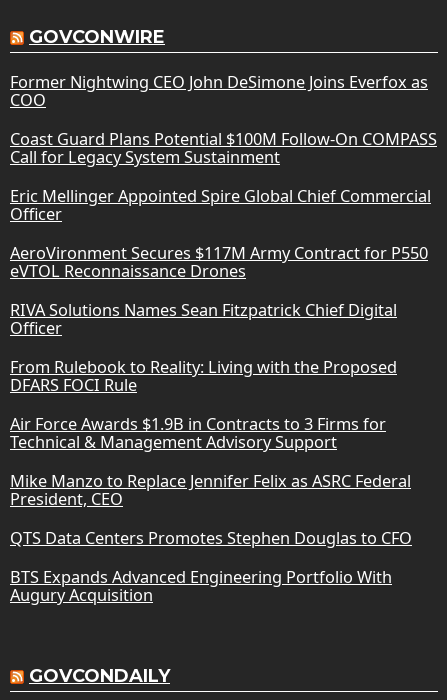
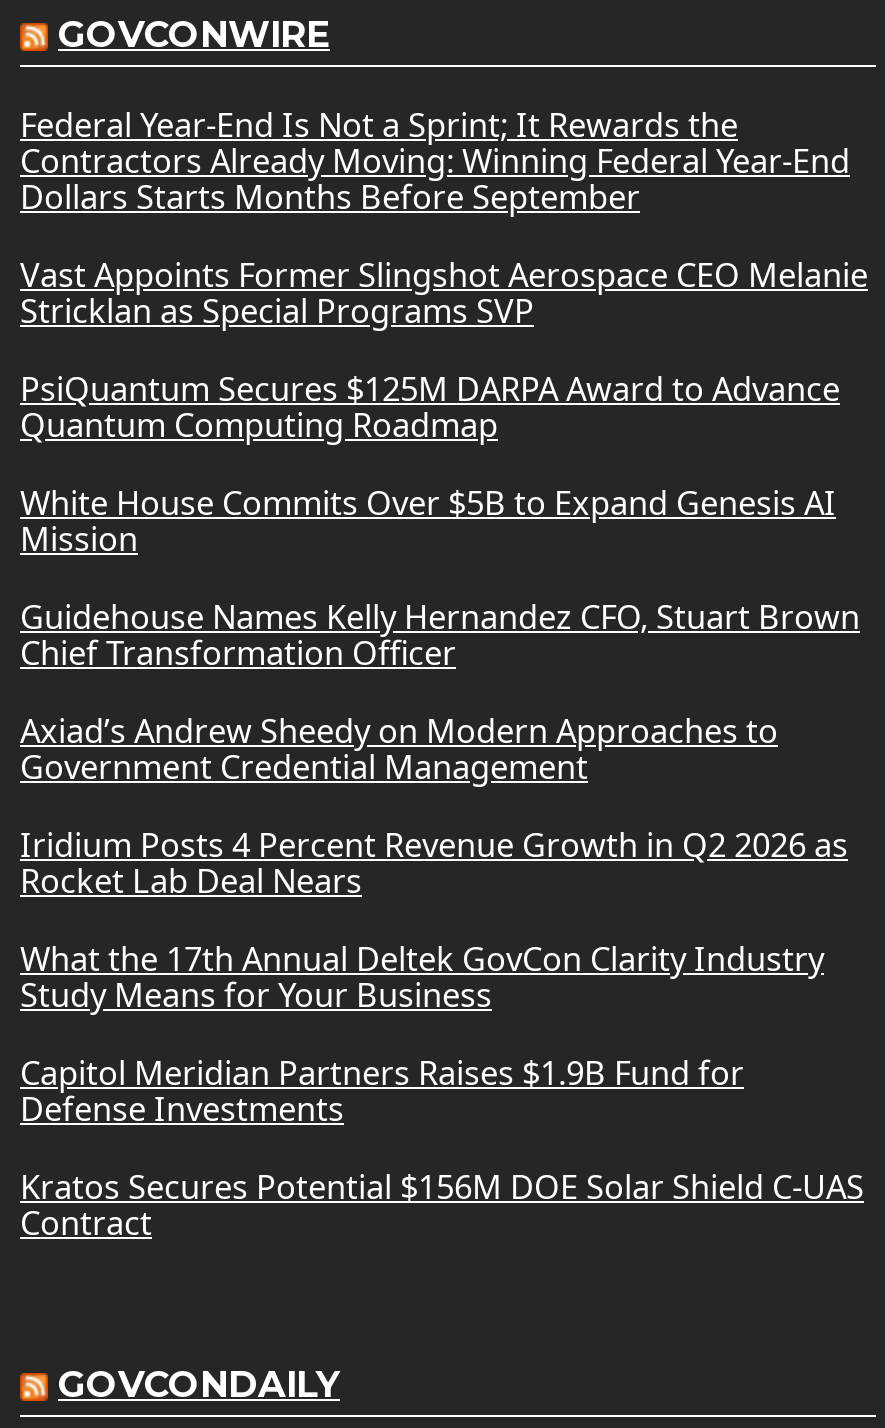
- Former Nightwing CEO John DeSimone Joins Everfox as
- COO
+ Federal Year-End Is Not a Sprint; It Rewards the
+ Contractors Already Moving: Winning Federal Year-End
+ Dollars Starts Months Before September

- Coast Guard Plans Potential $100M Follow-On COMPASS
- Call for Legacy System Sustainment
+ Vast Appoints Former Slingshot Aerospace CEO Melanie
+ Stricklan as Special Programs SVP

- Eric Mellinger Appointed Spire Global Chief Commercial
- Officer
+ PsiQuantum Secures $125M DARPA Award to Advance
+ Quantum Computing Roadmap

- AeroVironment Secures $117M Army Contract for P550
- eVTOL Reconnaissance Drones
+ White House Commits Over $5B to Expand Genesis AI
+ Mission

- RIVA Solutions Names Sean Fitzpatrick Chief Digital
- Officer
+ Guidehouse Names Kelly Hernandez CFO, Stuart Brown
+ Chief Transformation Officer

- From Rulebook to Reality: Living with the Proposed
- DFARS FOCI Rule
+ Axiad’s Andrew Sheedy on Modern Approaches to
+ Government Credential Management

- Air Force Awards $1.9B in Contracts to 3 Firms for
- Technical & Management Advisory Support
+ Iridium Posts 4 Percent Revenue Growth in Q2 2026 as
+ Rocket Lab Deal Nears

- Mike Manzo to Replace Jennifer Felix as ASRC Federal
- President, CEO
+ What the 17th Annual Deltek GovCon Clarity Industry
+ Study Means for Your Business

- QTS Data Centers Promotes Stephen Douglas to CFO
+ Capitol Meridian Partners Raises $1.9B Fund for
+ Defense Investments

- BTS Expands Advanced Engineering Portfolio With
- Augury Acquisition
+ Kratos Secures Potential $156M DOE Solar Shield C-UAS
+ Contract
